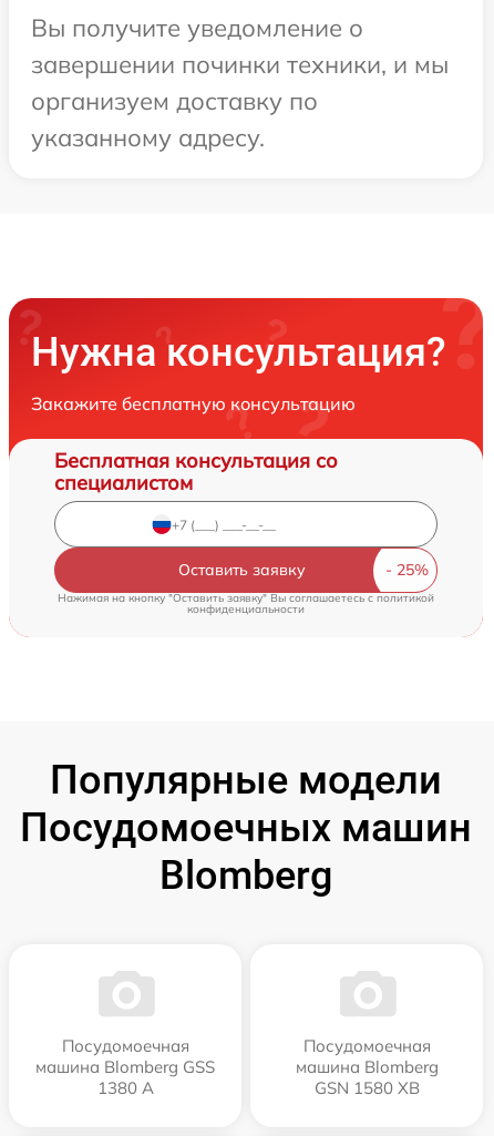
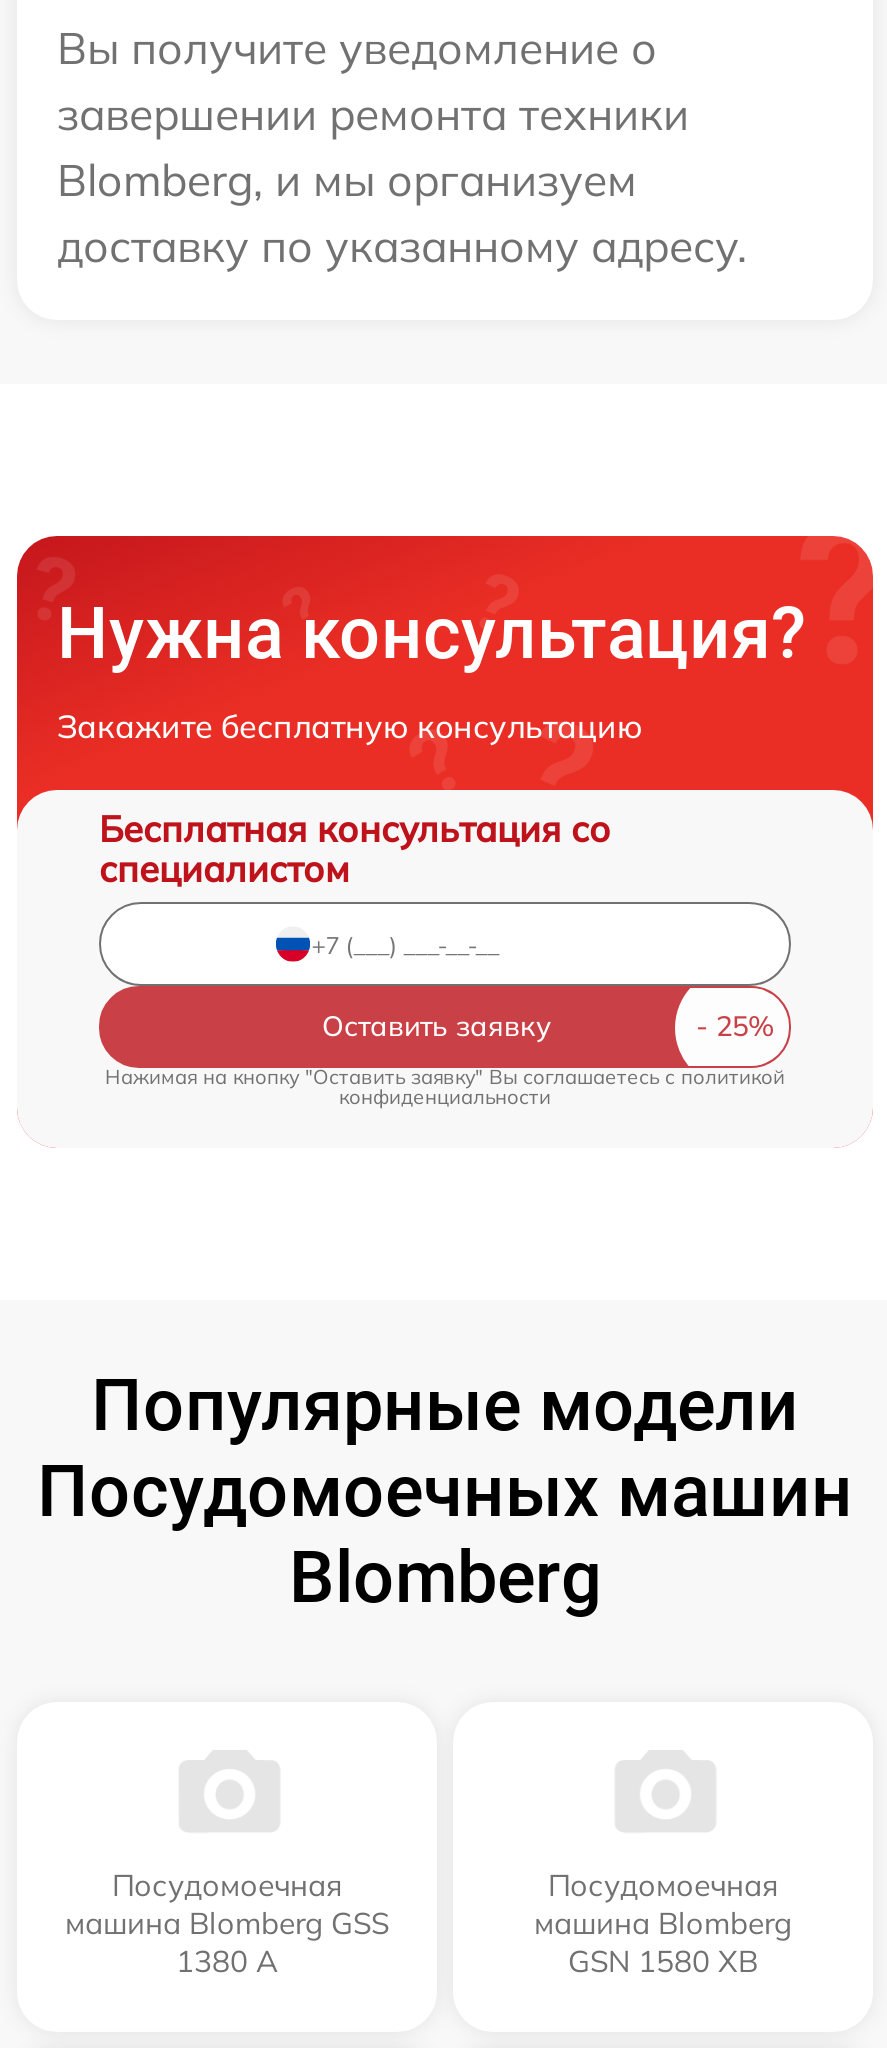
- завершении починки техники, и мы
- организуем доставку по
- указанному адресу.
+ завершении ремонта техники
+ Blomberg, и мы организуем
+ доставку по указанному адресу.
